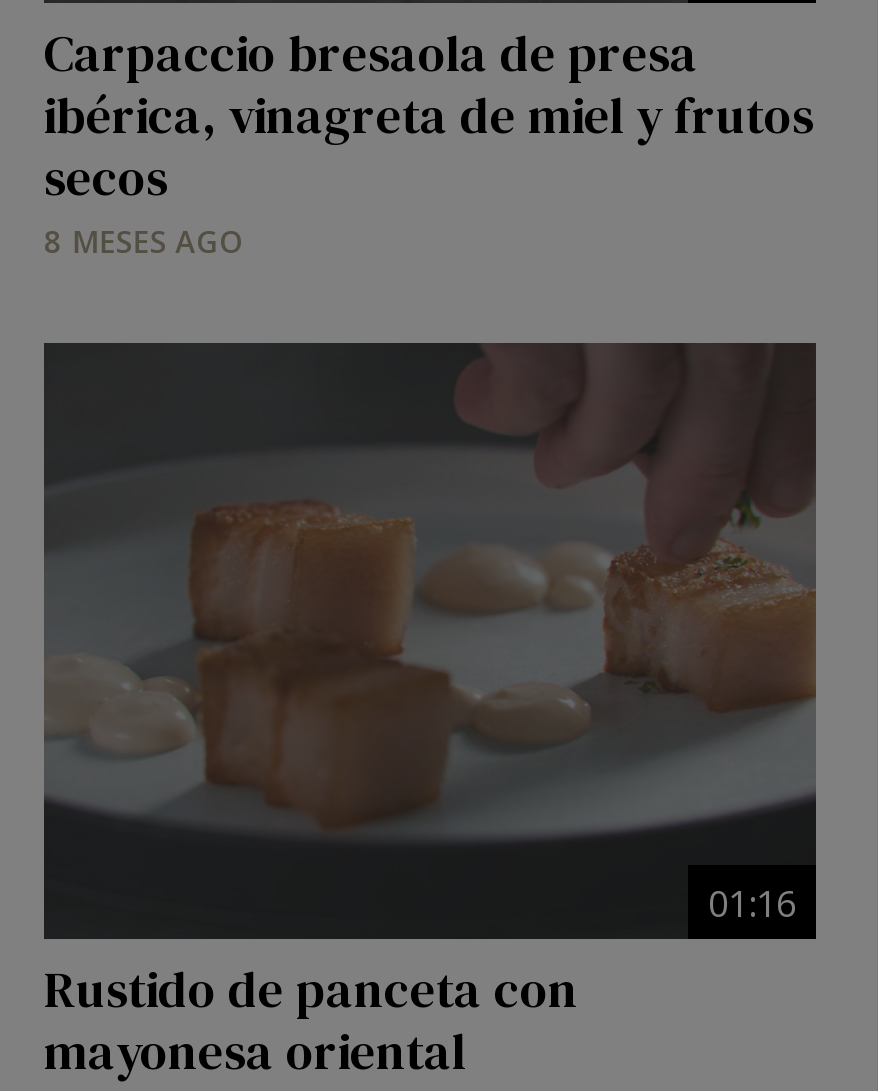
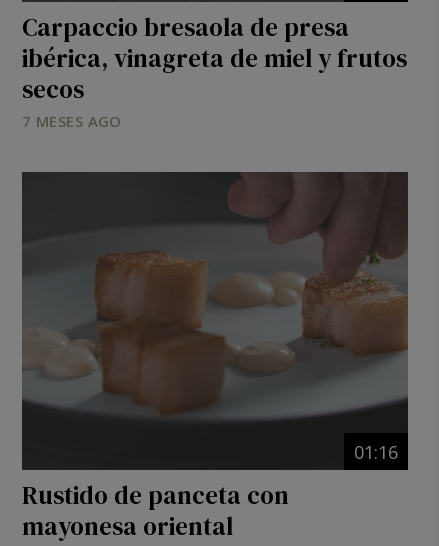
- 8 MESES AGO
+ 7 MESES AGO
